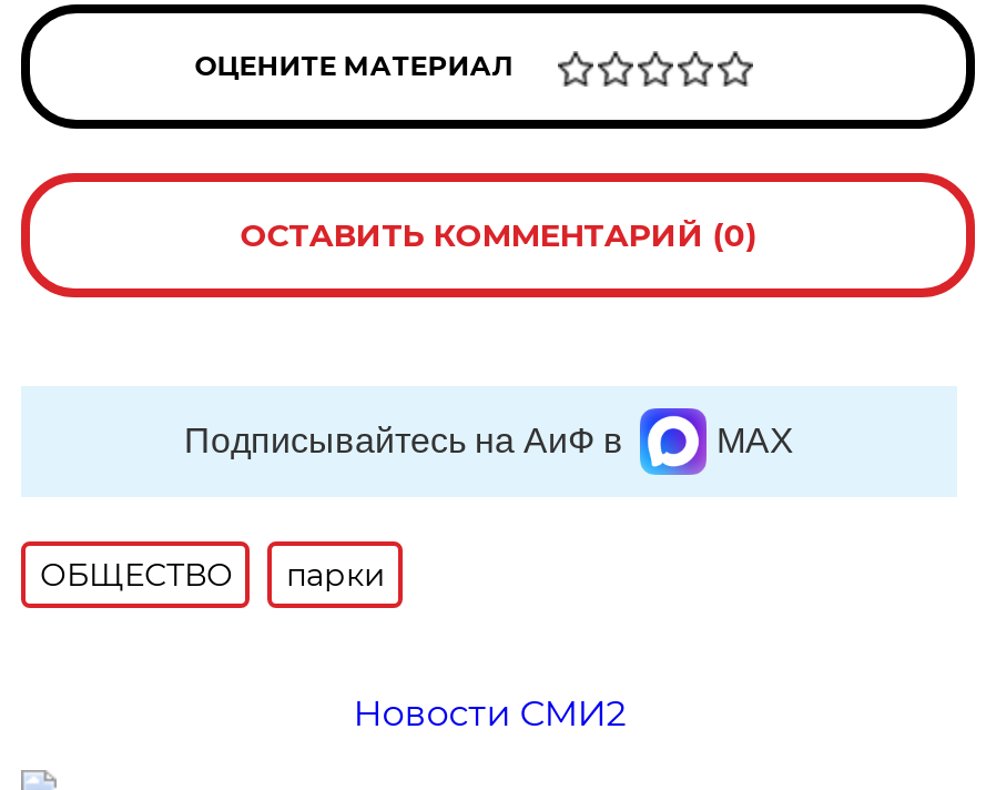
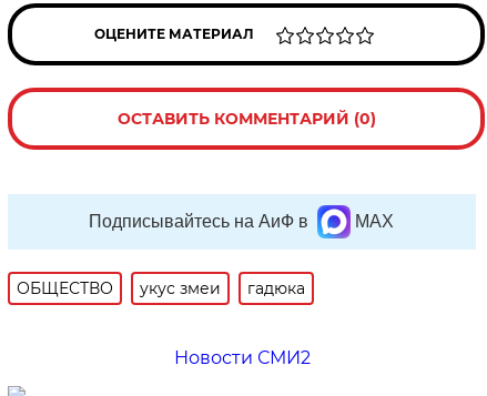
- парки
+ укус змеи
+ гадюка
